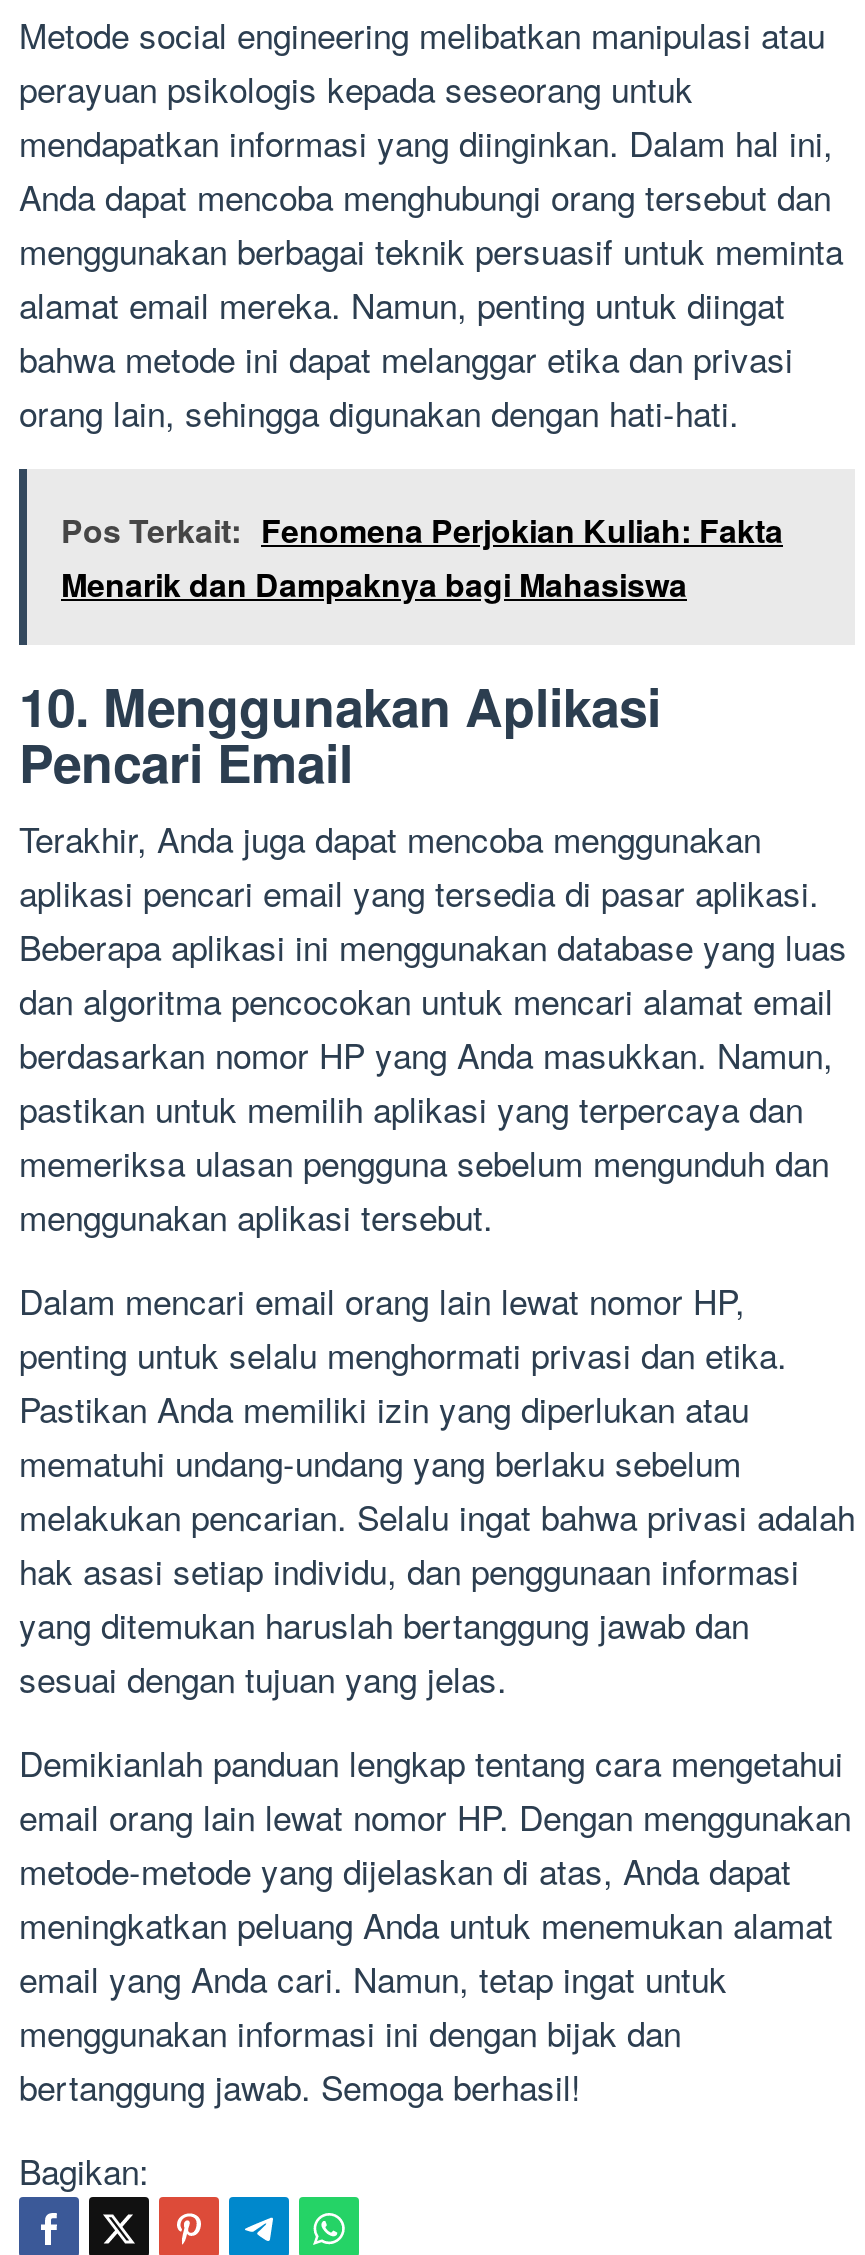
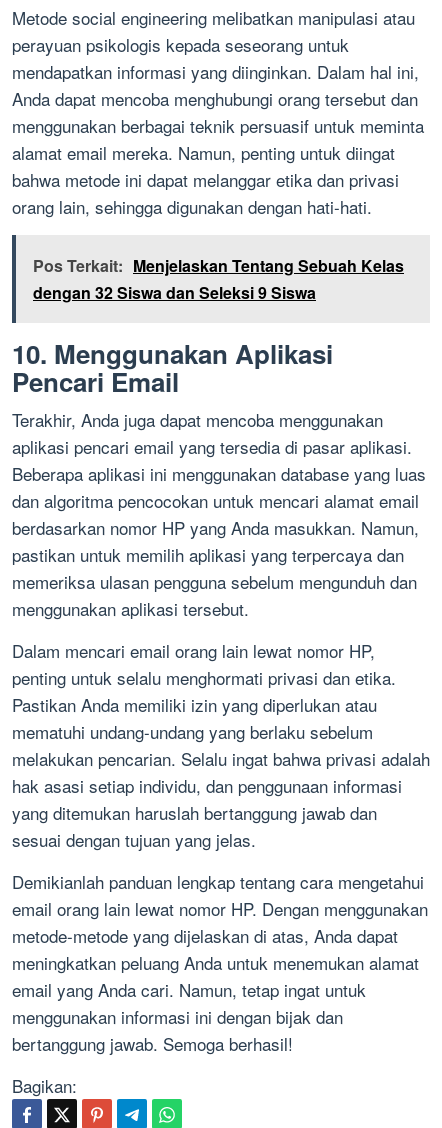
- Pos Terkait: Fenomena Perjokian Kuliah: Fakta
- Menarik dan Dampaknya bagi Mahasiswa
+ Pos Terkait: Menjelaskan Tentang Sebuah Kelas
+ dengan 32 Siswa dan Seleksi 9 Siswa
